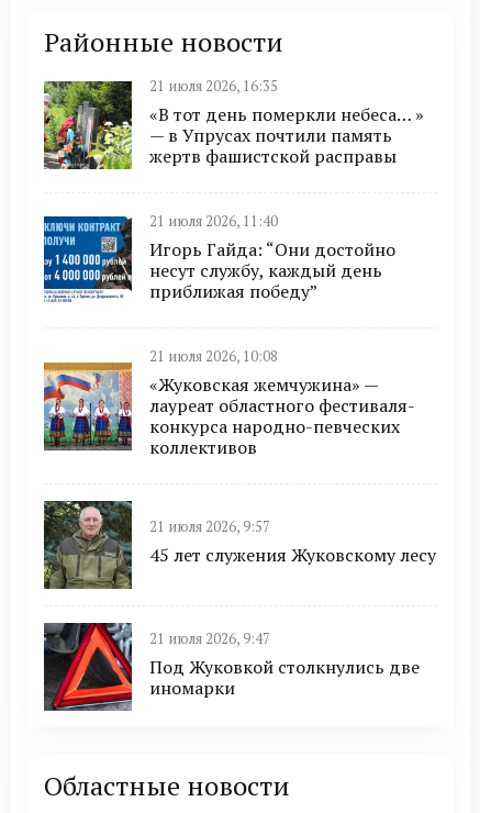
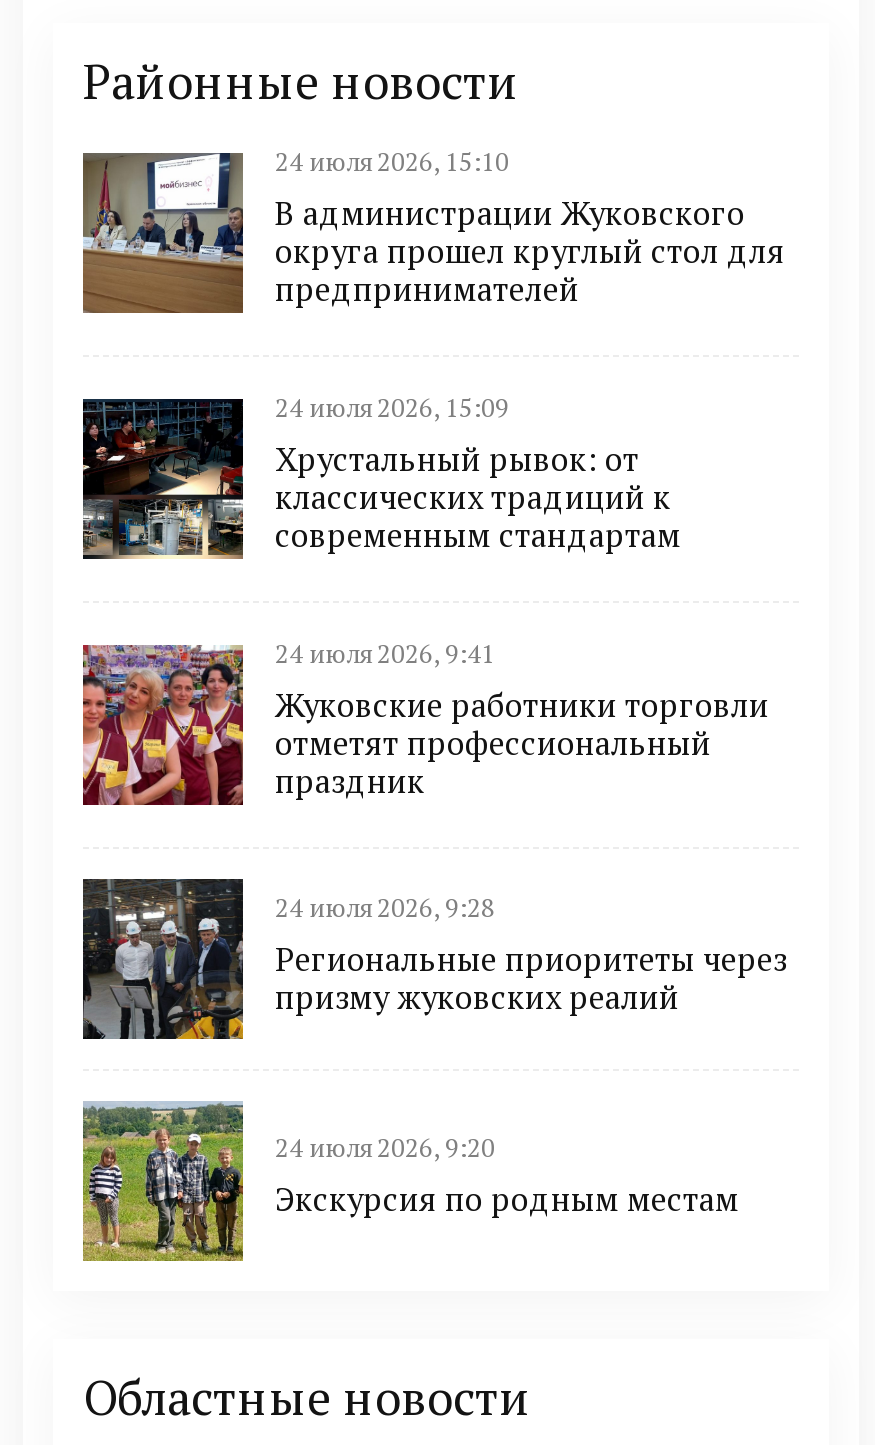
- [image]
- 21 июля 2026, 16:35
- «В тот день померкли небеса… »
- — в Упрусах почтили память
- жертв фашистской расправы
+ [image]
+ 24 июля 2026, 15:10
+ В администрации Жуковского
+ округа прошел круглый стол для
+ предпринимателей

- [image]
- 21 июля 2026, 11:40
- Игорь Гайда: “Они достойно
- несут службу, каждый день
- приближая победу”
+ [image]
+ 24 июля 2026, 15:09
+ Хрустальный рывок: от
+ классических традиций к
+ современным стандартам

- [image]
- 21 июля 2026, 10:08
- «Жуковская жемчужина» —
- лауреат областного фестиваля-
- конкурса народно-певческих
- коллективов
+ [image]
+ 24 июля 2026, 9:41
+ Жуковские работники торговли
+ отметят профессиональный
+ праздник

- [image]
- 21 июля 2026, 9:57
- 45 лет служения Жуковскому лесу
+ [image]
+ 24 июля 2026, 9:28
+ Региональные приоритеты через
+ призму жуковских реалий

- [image]
- 21 июля 2026, 9:47
- Под Жуковкой столкнулись две
- иномарки
+ [image]
+ 24 июля 2026, 9:20
+ Экскурсия по родным местам
